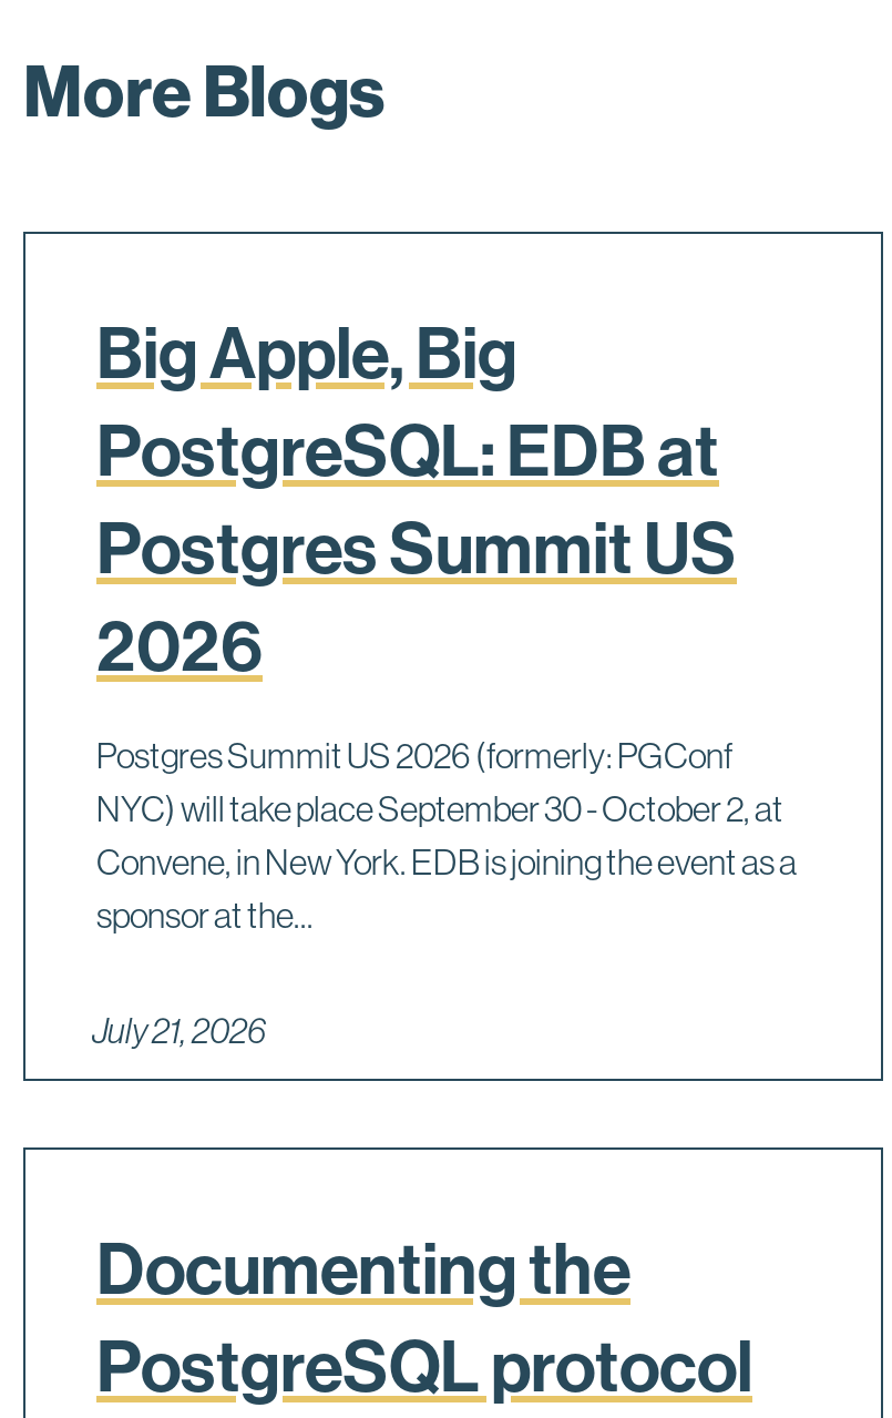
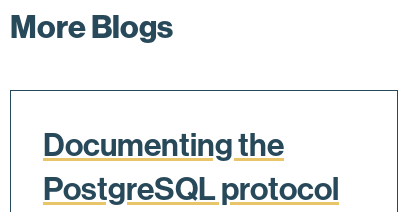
- Big Apple, Big
- PostgreSQL: EDB at
- Postgres Summit US
- 2026
- Postgres Summit US 2026 (formerly: PGConf
- NYC) will take place September 30 - October 2, at
- Convene, in New York. EDB is joining the event as a
- sponsor at the...
- July 21, 2026
